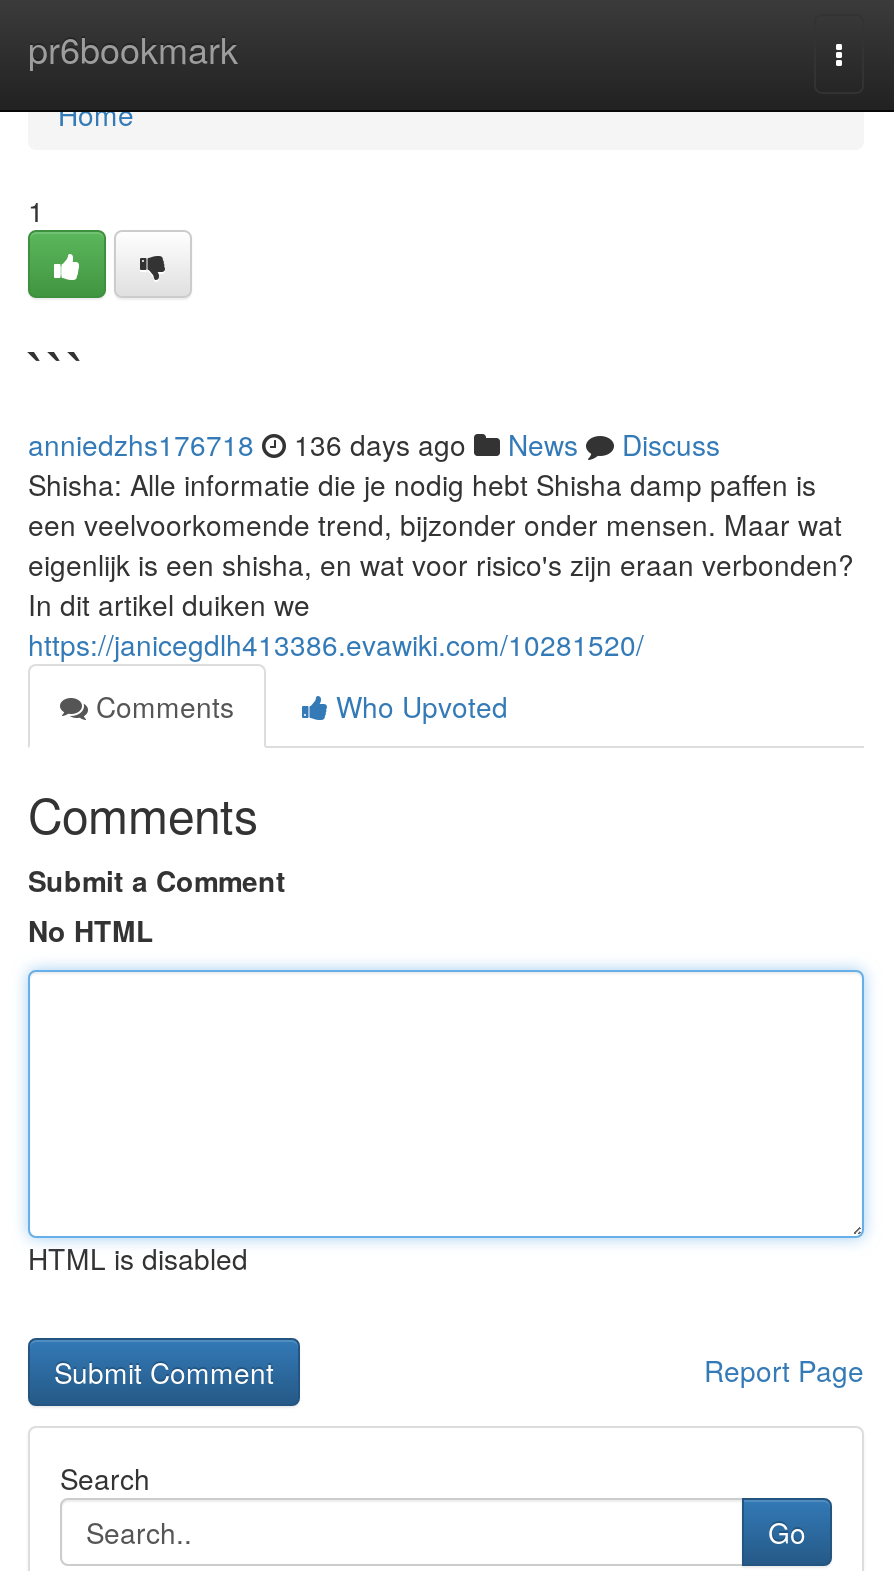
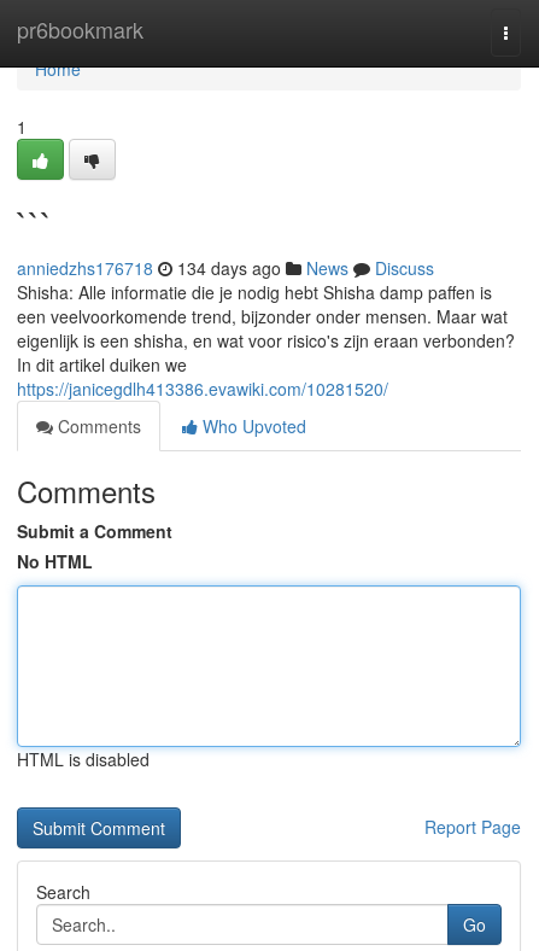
- anniedzhs176718 136 days ago News Discuss
+ anniedzhs176718 134 days ago News Discuss
